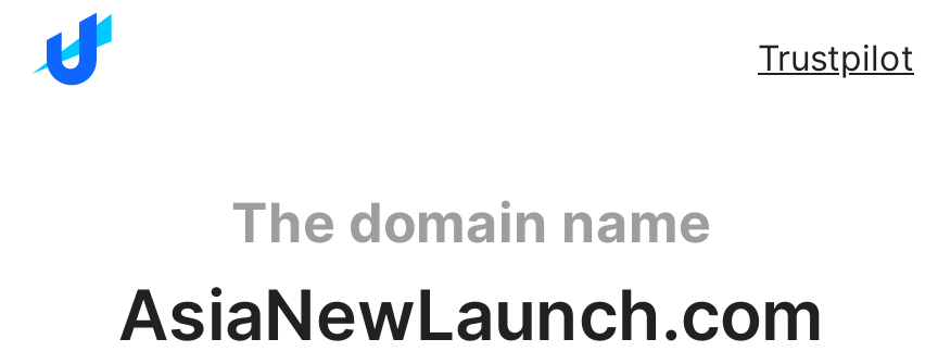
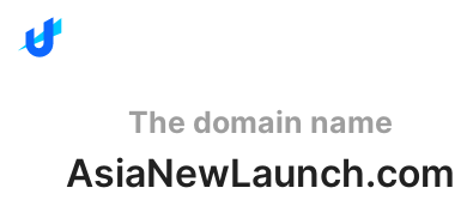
- Trustpilot
